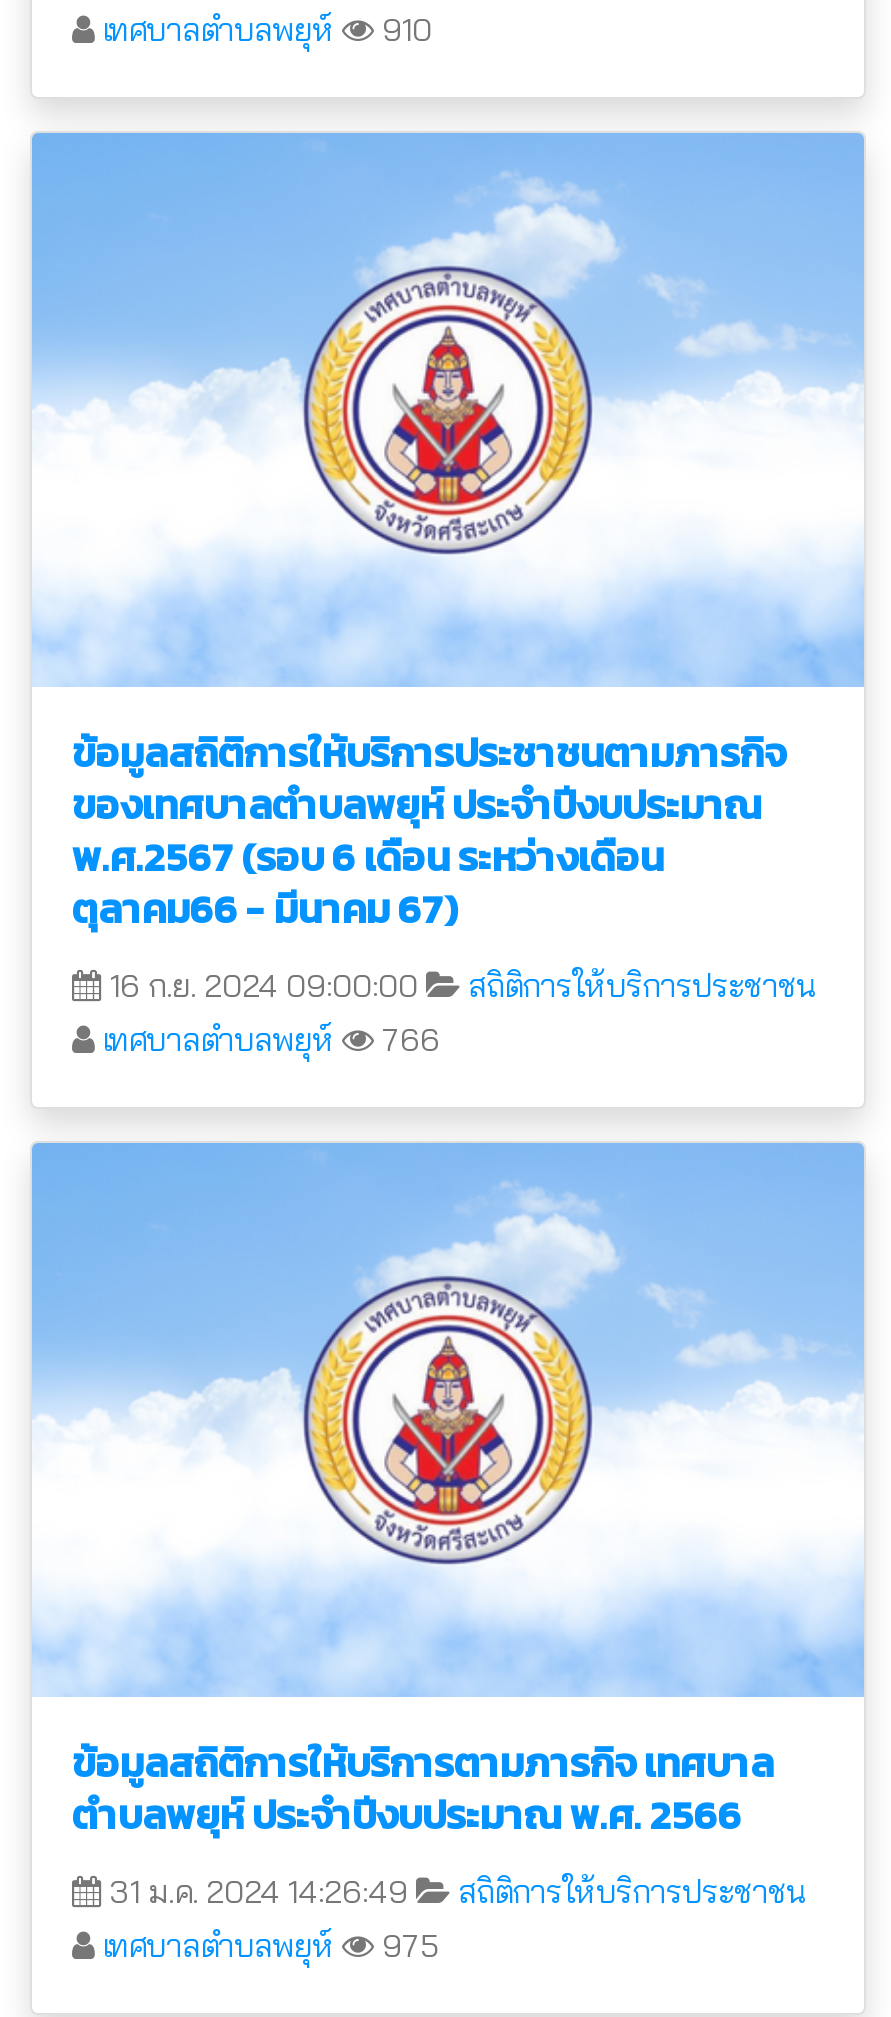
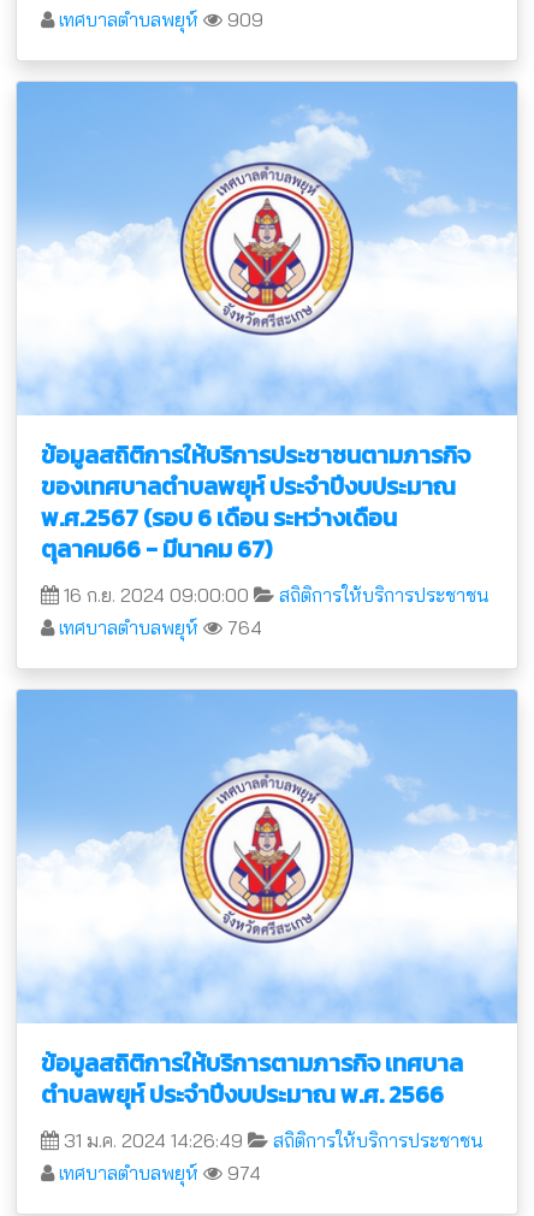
- เทศบาลตำบลพยุห์ 910
+ เทศบาลตำบลพยุห์ 909

- เทศบาลตำบลพยุห์ 766
+ เทศบาลตำบลพยุห์ 764

- เทศบาลตำบลพยุห์ 975
+ เทศบาลตำบลพยุห์ 974
